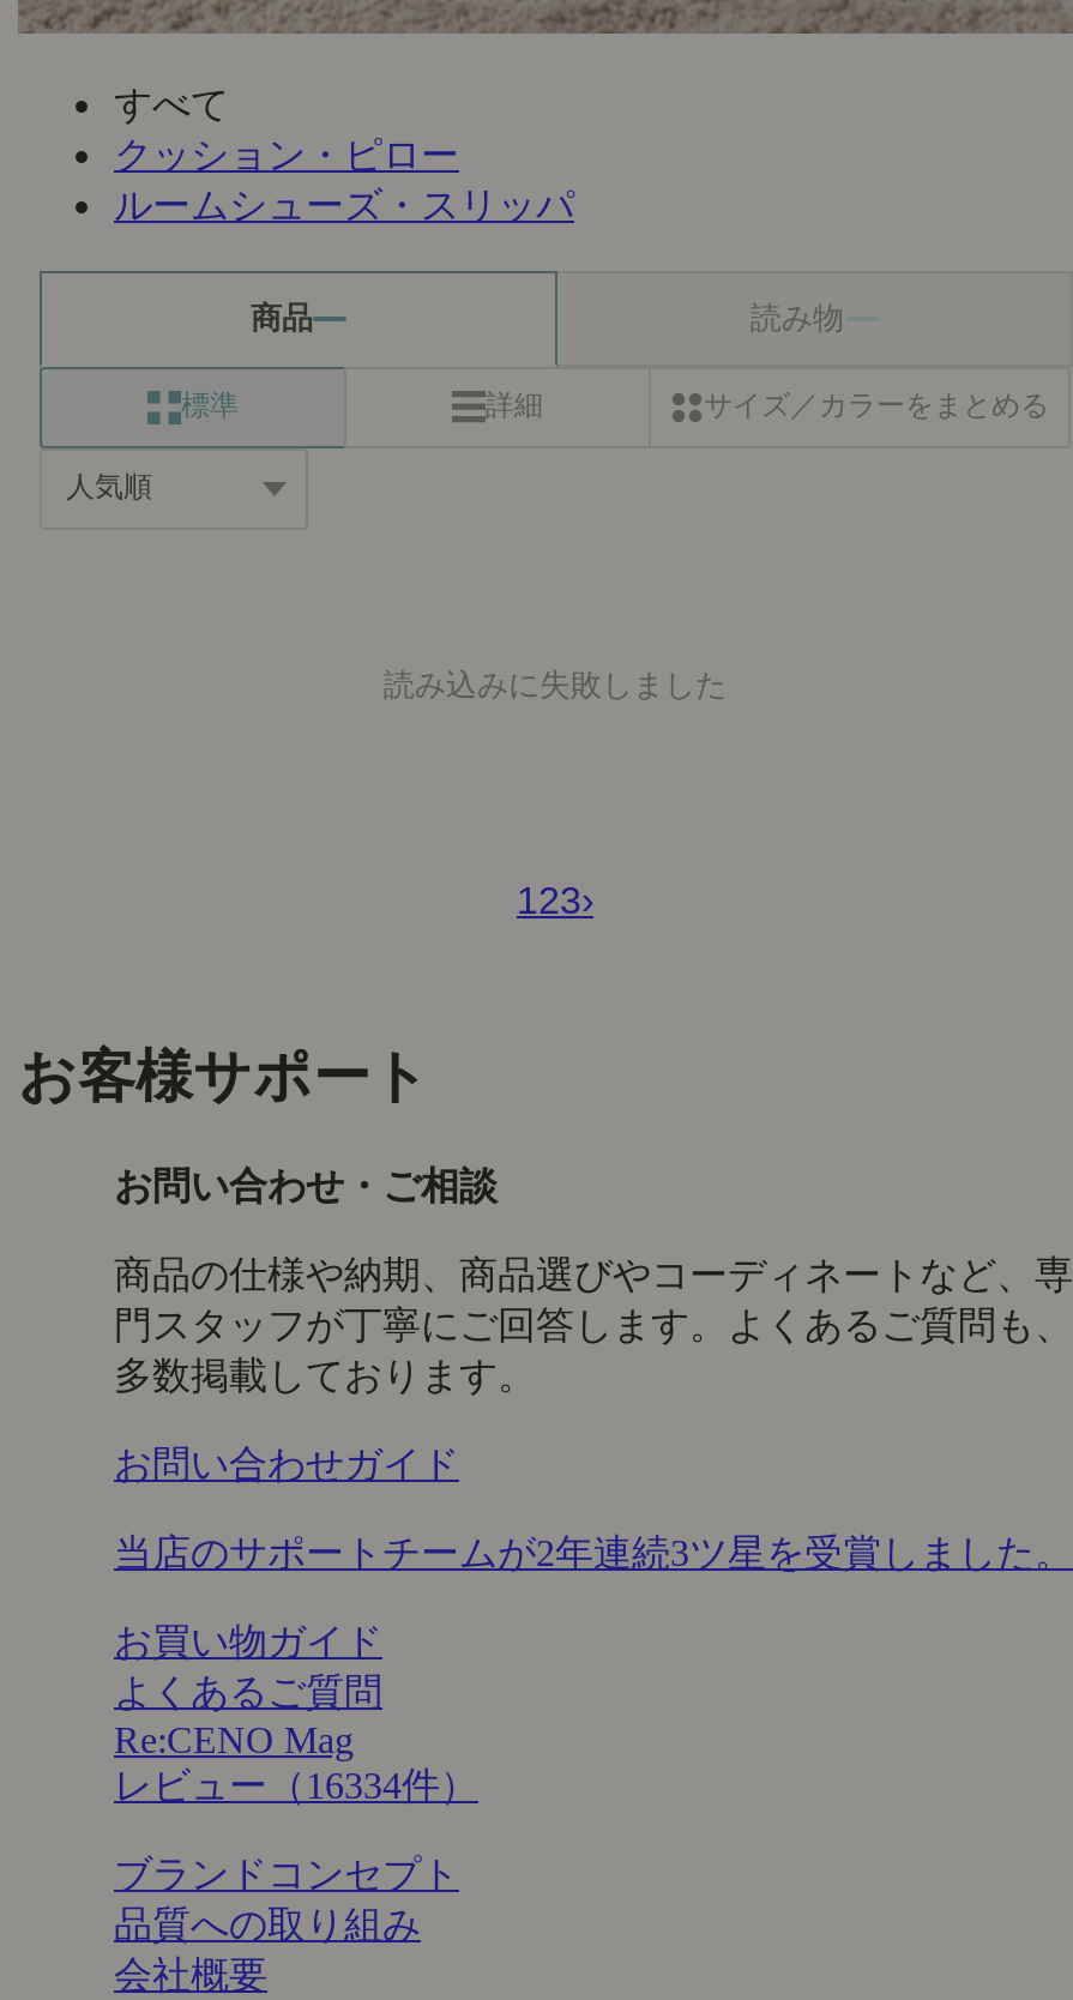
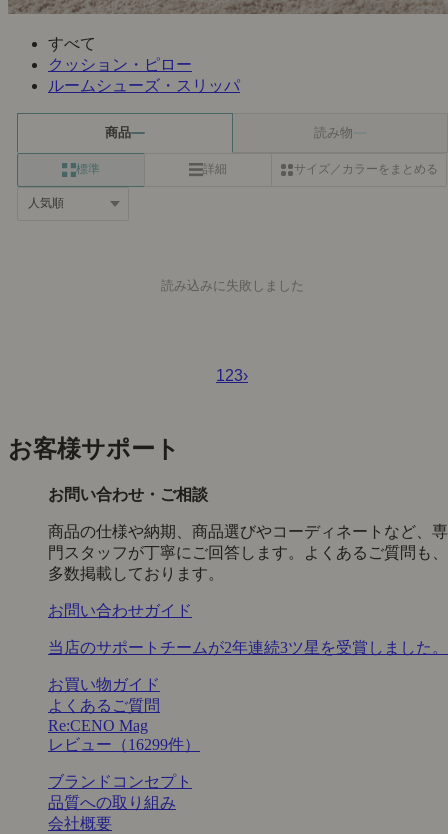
- レビュー（16334件）
+ レビュー（16299件）
